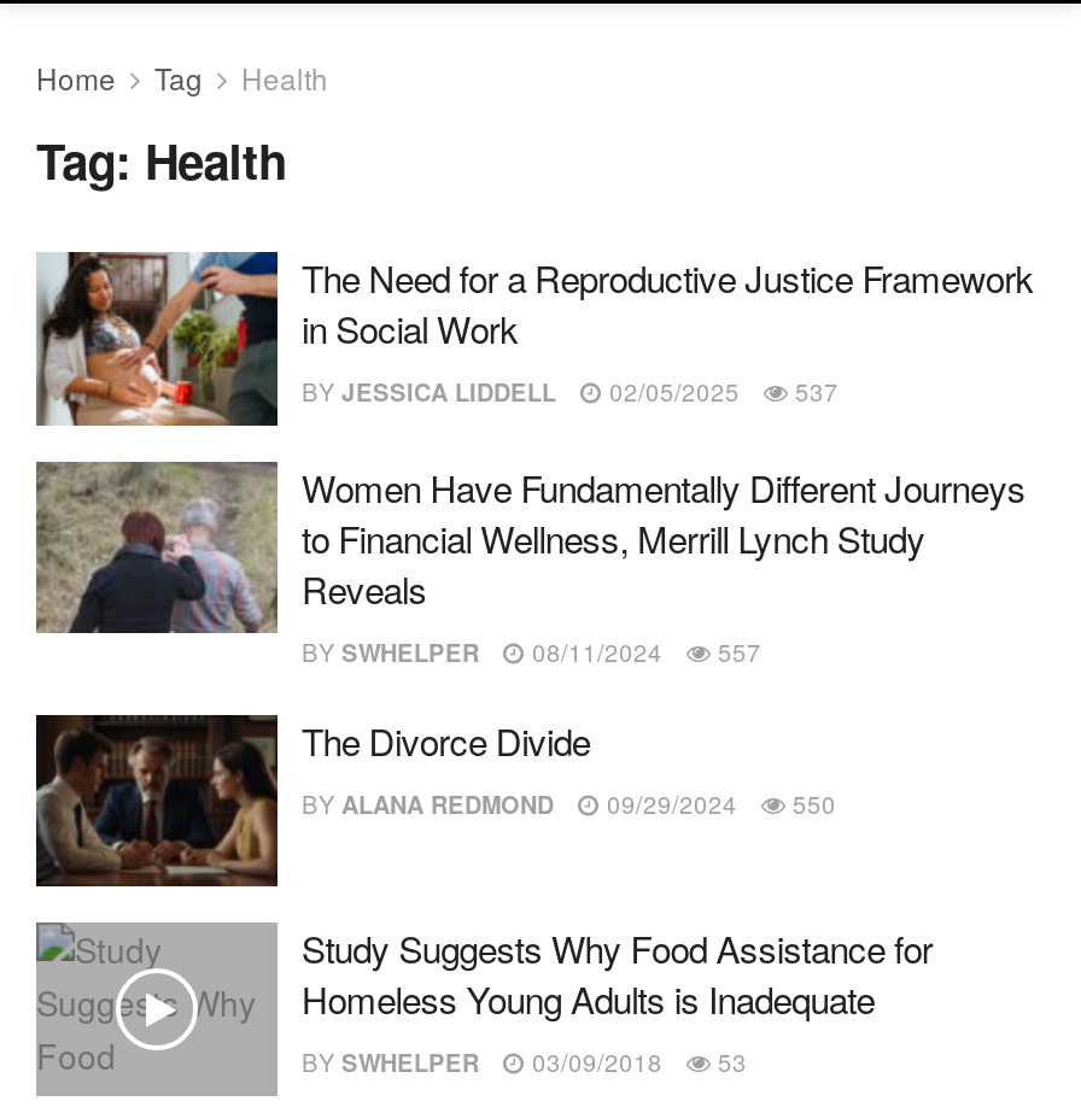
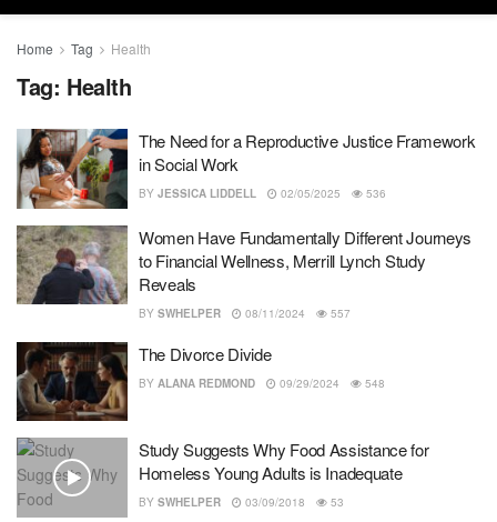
- BY JESSICA LIDDELL 02/05/2025 537
+ BY JESSICA LIDDELL 02/05/2025 536

- BY ALANA REDMOND 09/29/2024 550
+ BY ALANA REDMOND 09/29/2024 548
